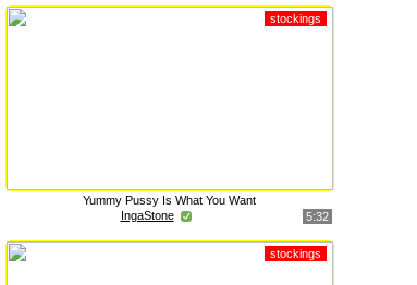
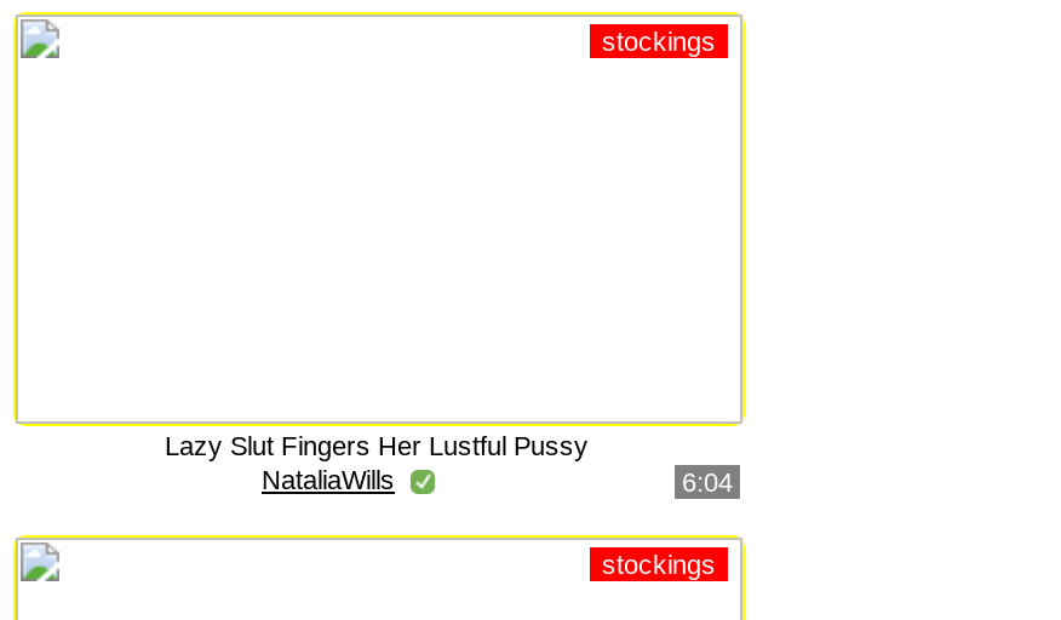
- Yummy Pussy Is What You Want
- IngaStone
- 5:32
+ Lazy Slut Fingers Her Lustful Pussy
+ NataliaWills
+ 6:04
